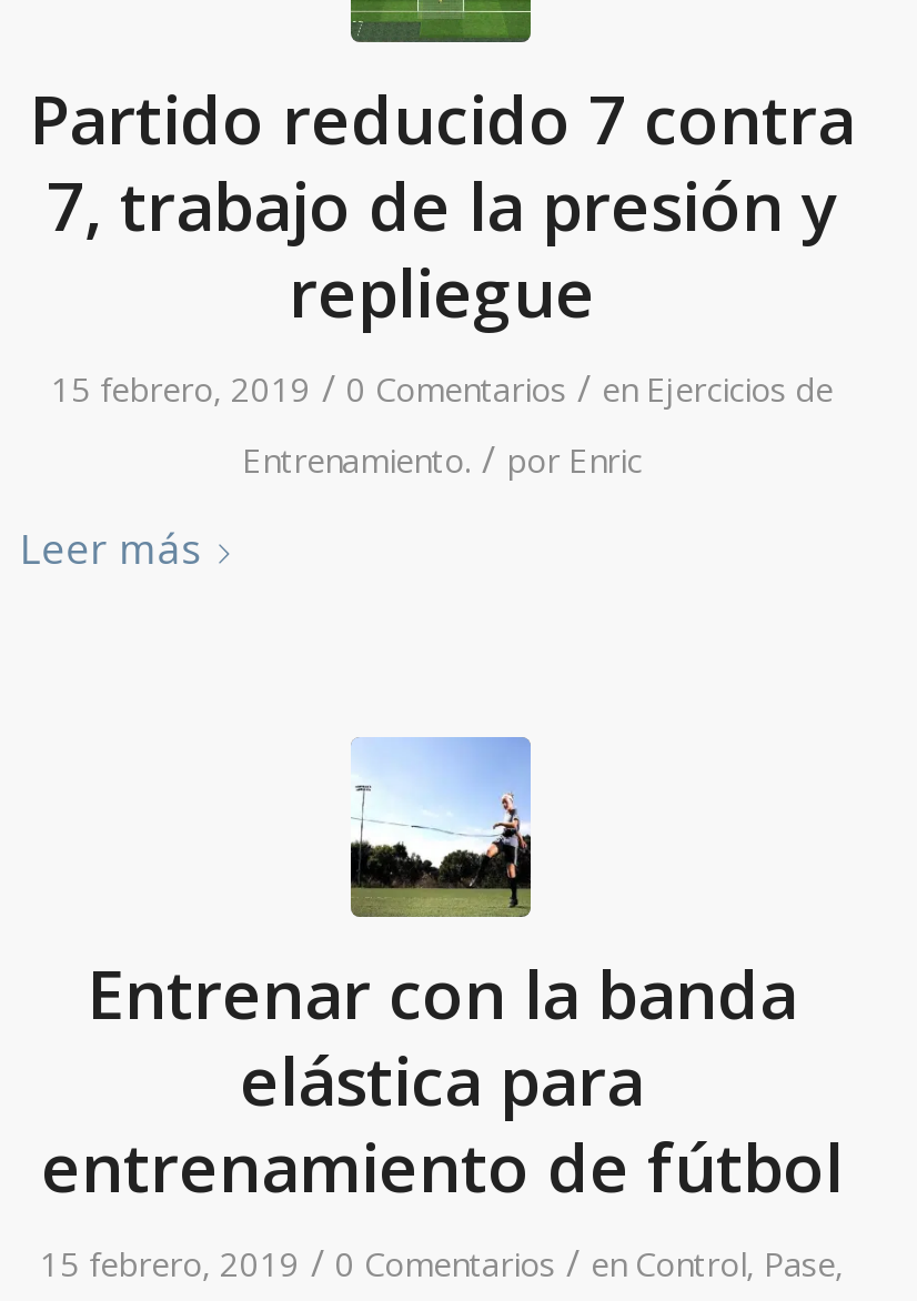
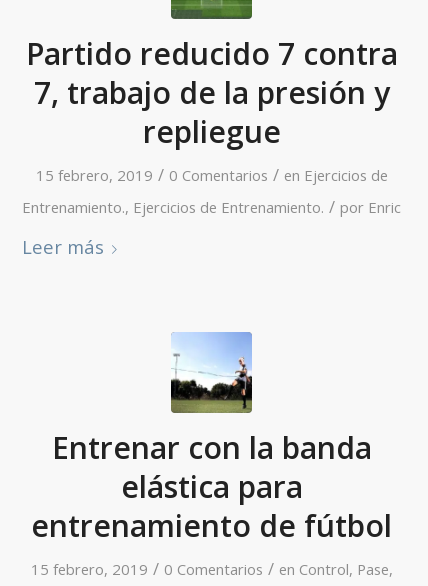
- Entrenamiento. / por Enric
+ Entrenamiento., Ejercicios de Entrenamiento. / por Enric
